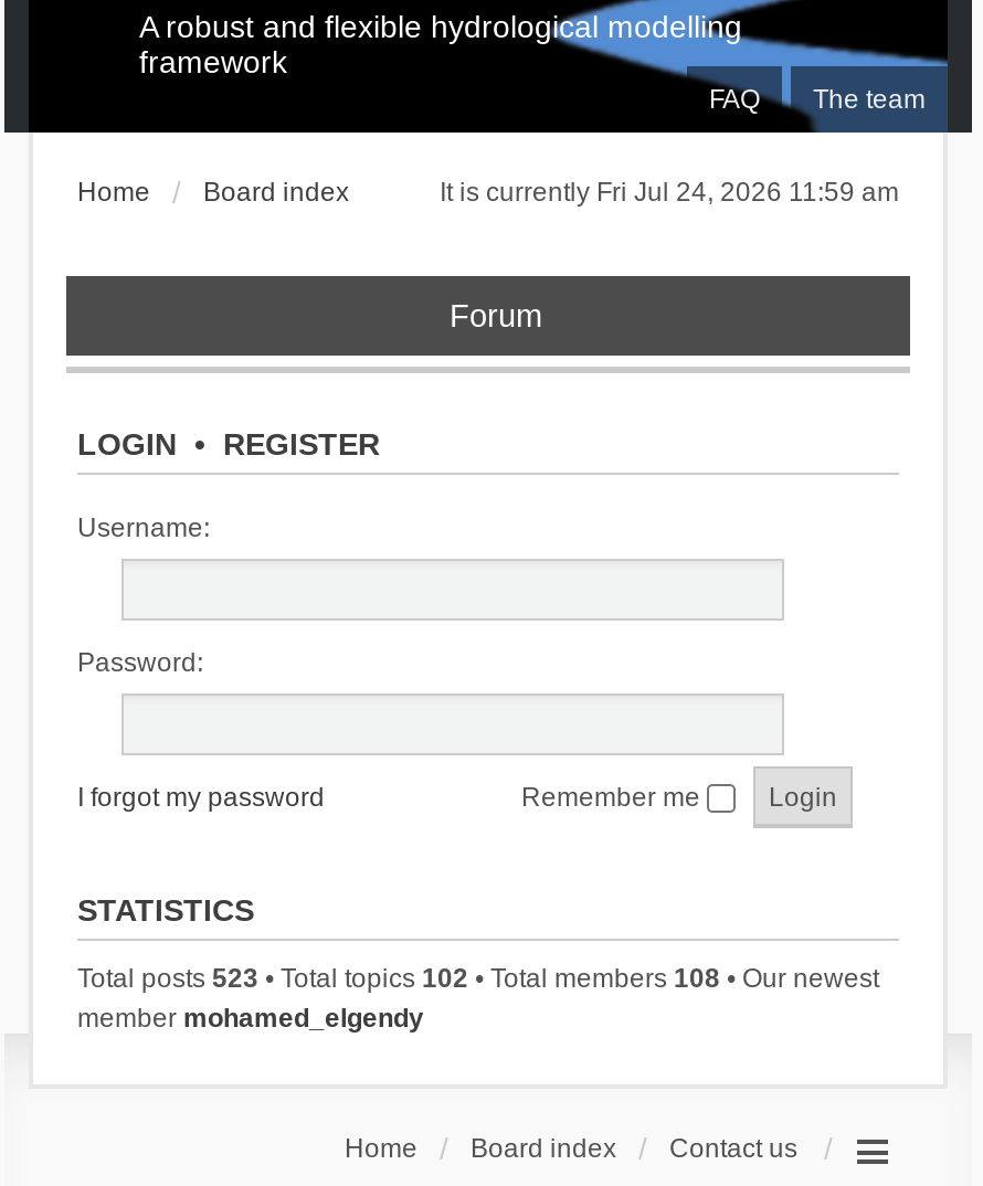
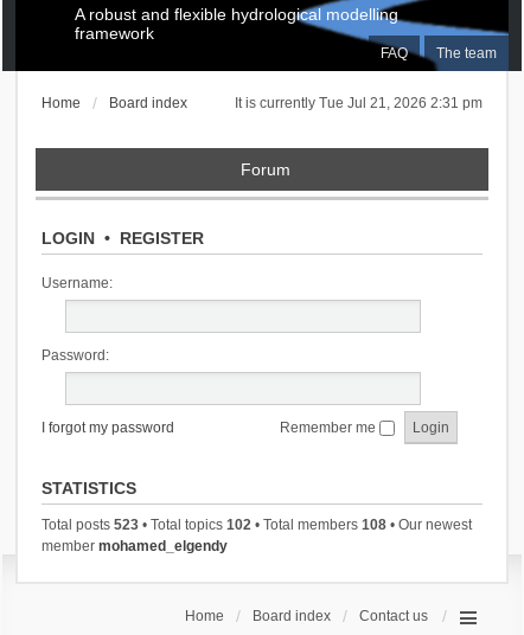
- It is currently Fri Jul 24, 2026 11:59 am
+ It is currently Tue Jul 21, 2026 2:31 pm
